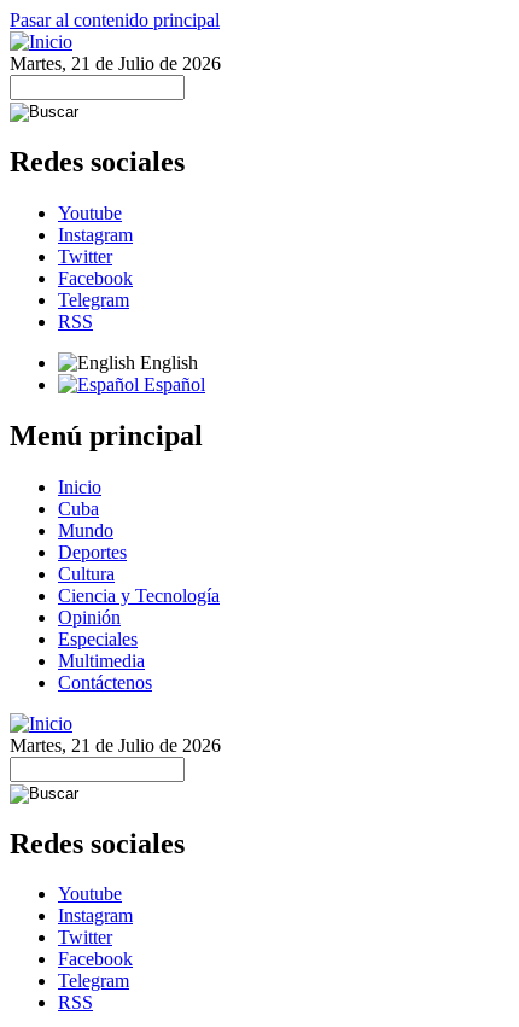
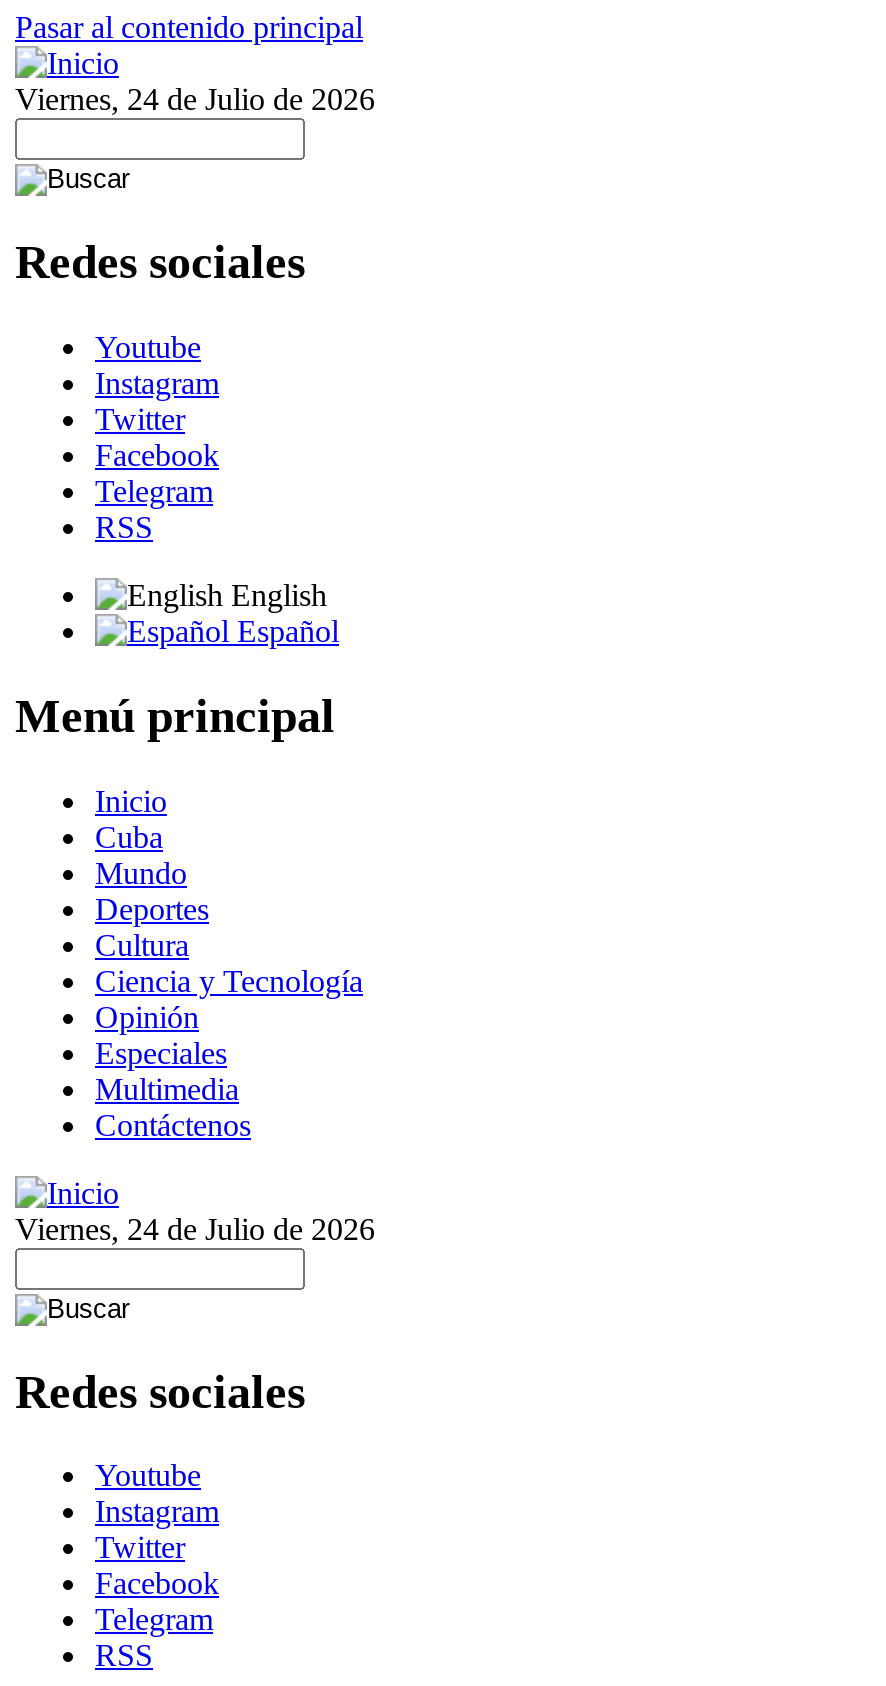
- Martes, 21 de Julio de 2026
+ Viernes, 24 de Julio de 2026

- Martes, 21 de Julio de 2026
+ Viernes, 24 de Julio de 2026
